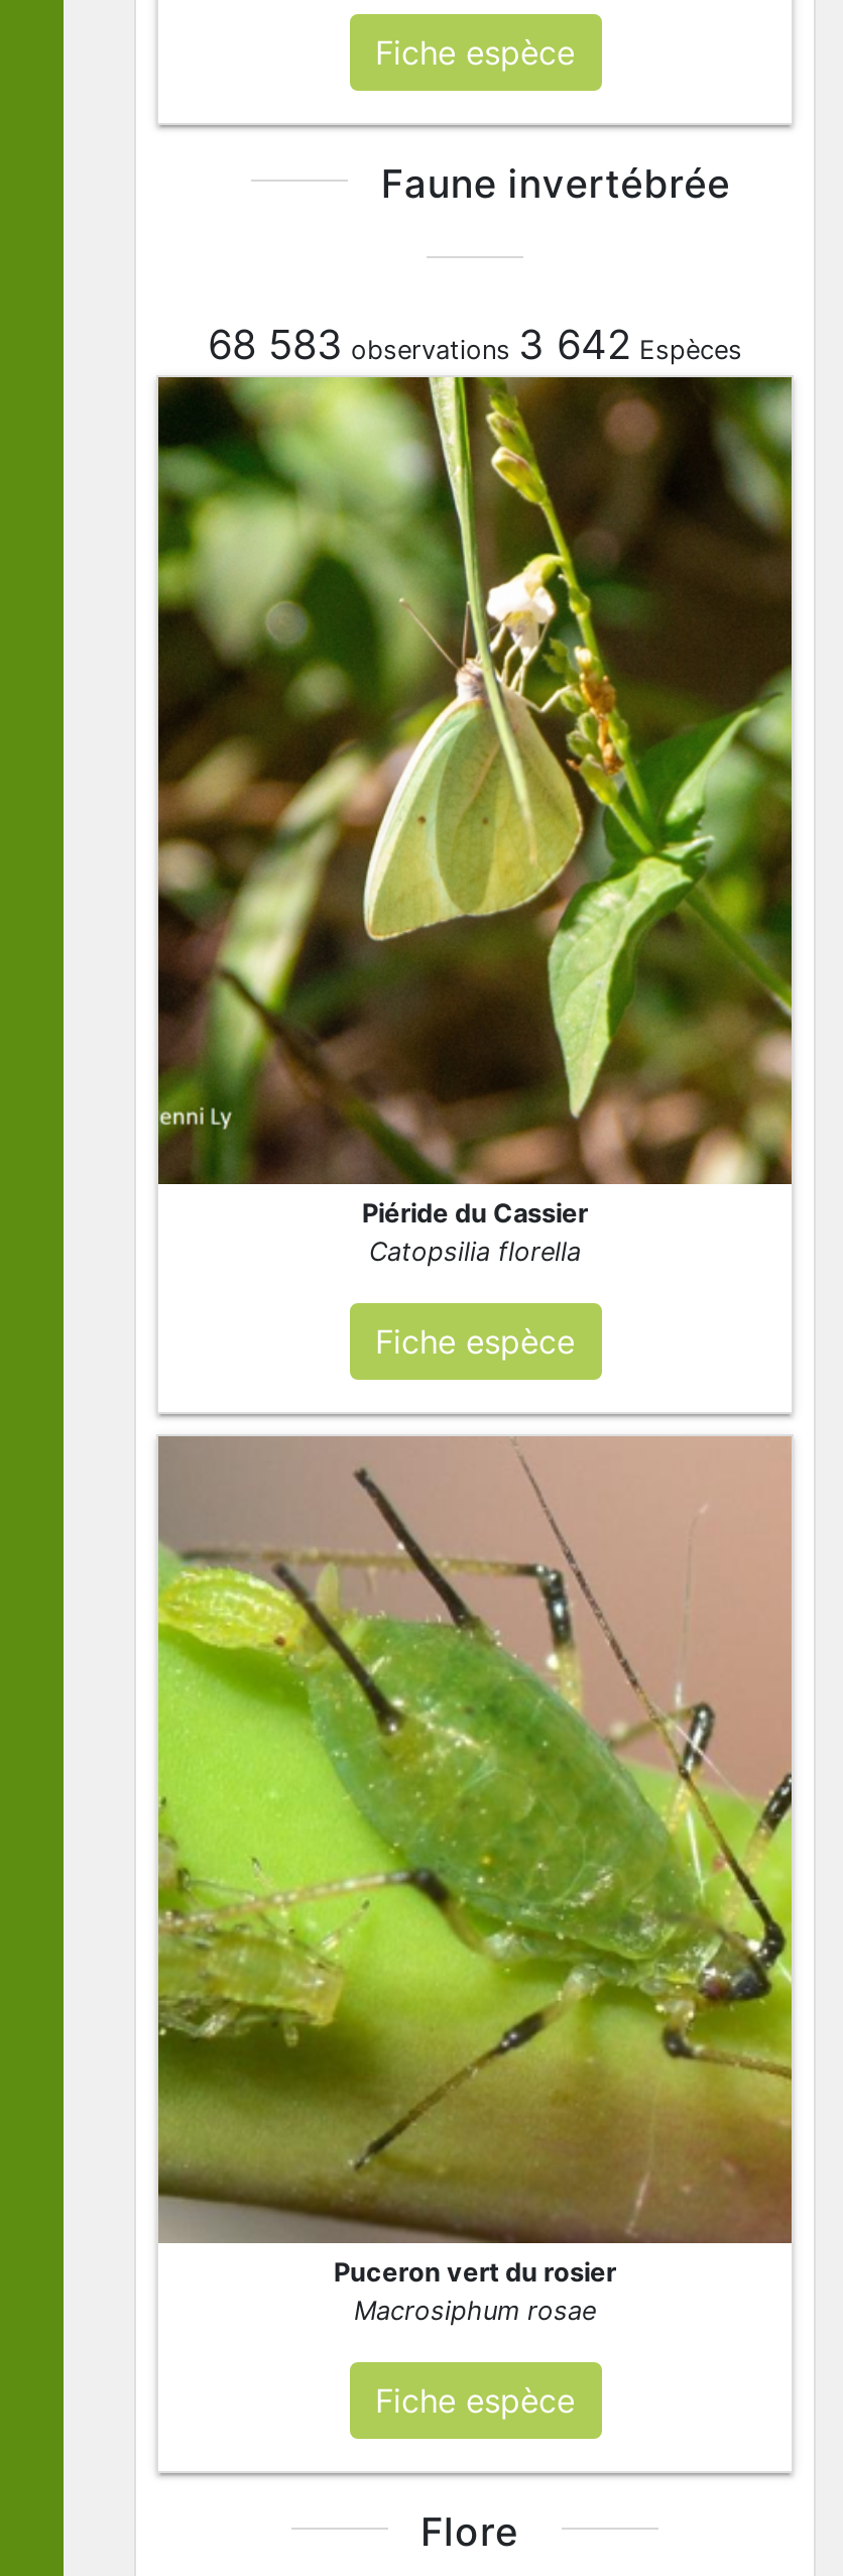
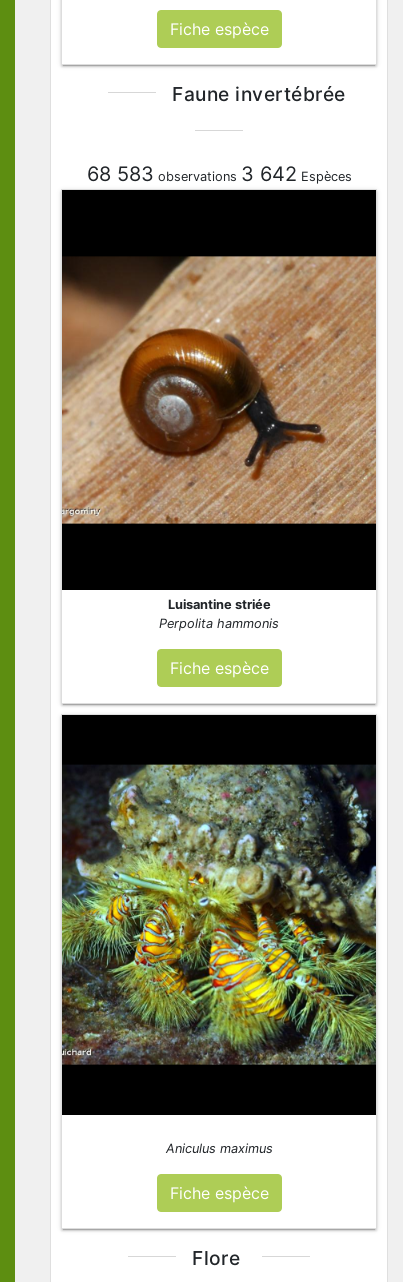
- [image]
- Piéride du Cassier
- Catopsilia florella
+ [image]
+ Luisantine striée
+ Perpolita hammonis

- [image]
- Puceron vert du rosier
- Macrosiphum rosae
+ [image]
+ Aniculus maximus
